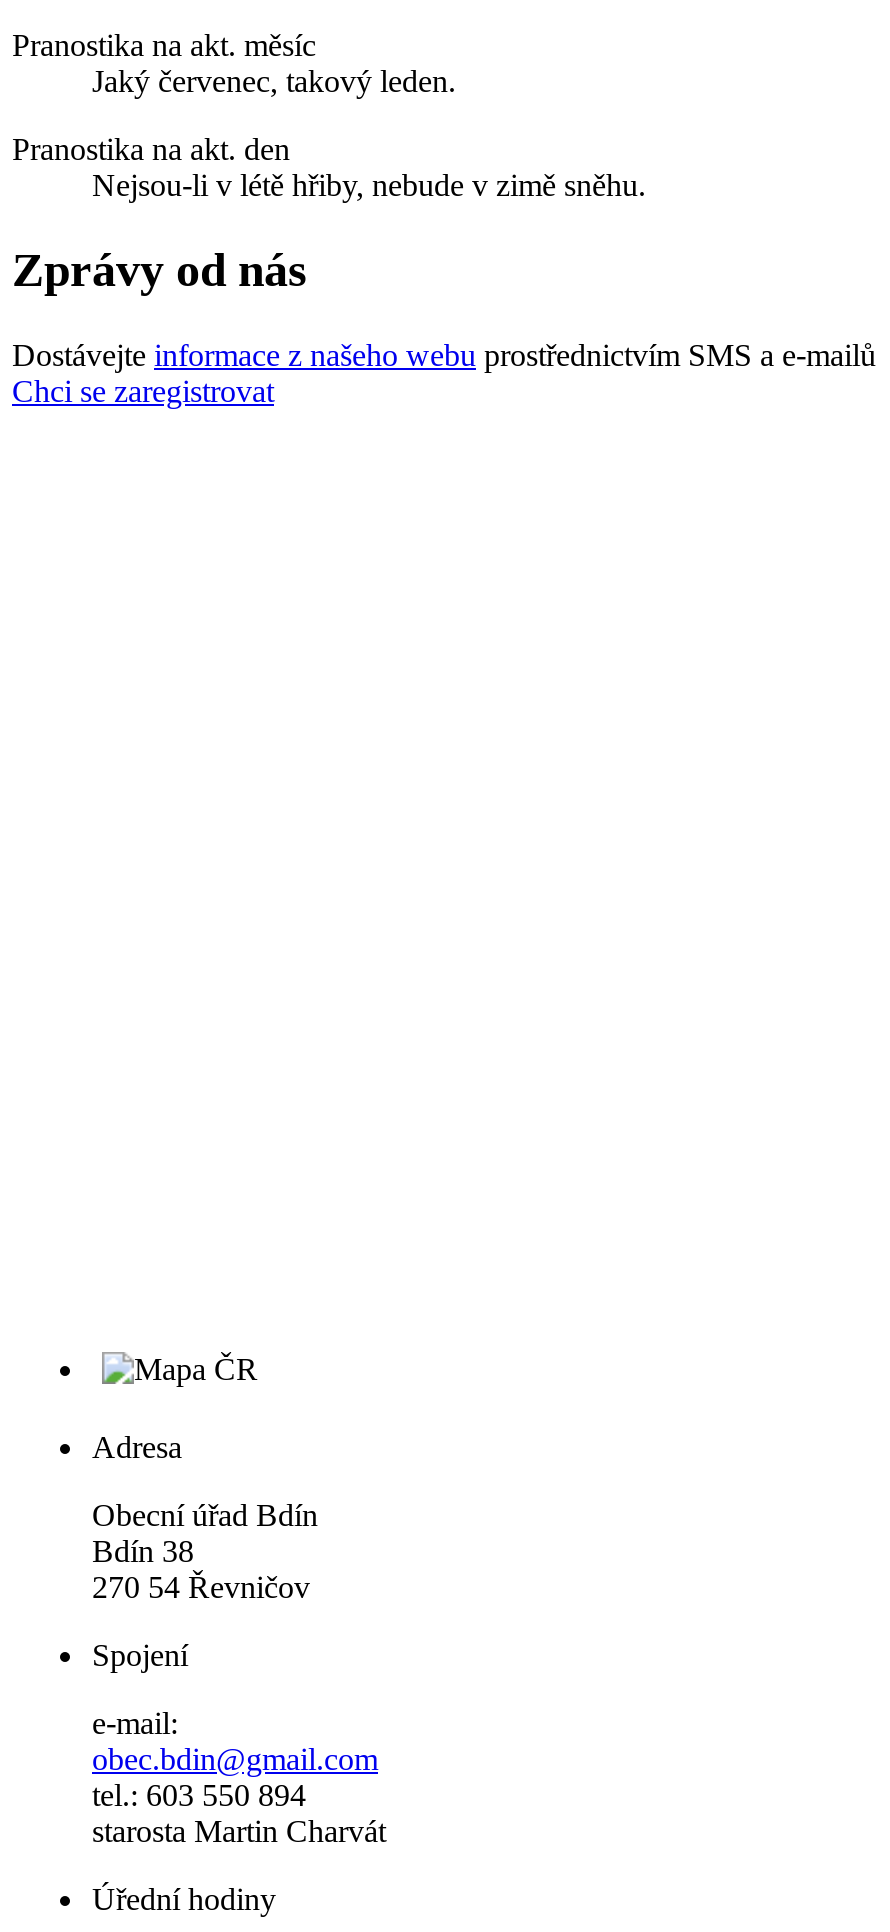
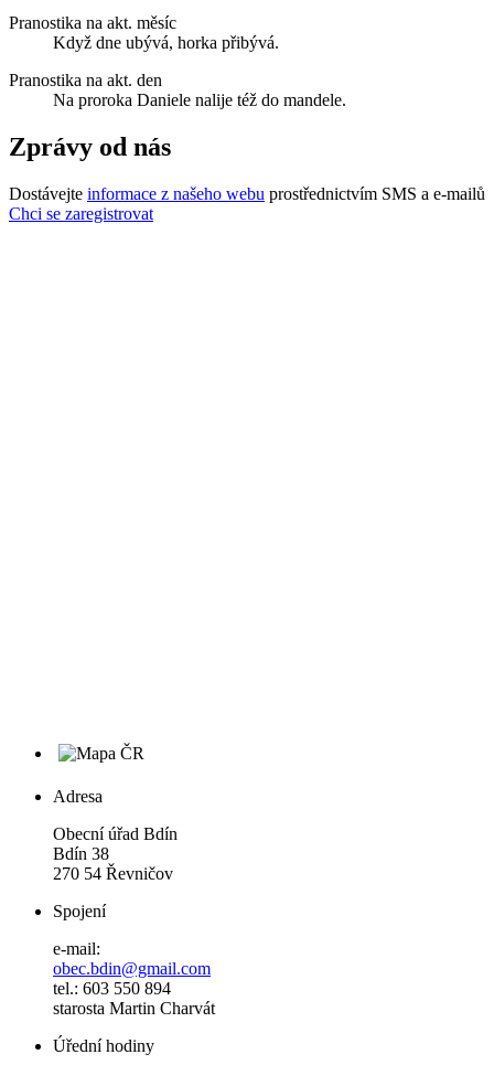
- Jaký červenec, takový leden.
+ Když dne ubývá, horka přibývá.

- Nejsou-li v létě hřiby, nebude v zimě sněhu.
+ Na proroka Daniele nalije též do mandele.
